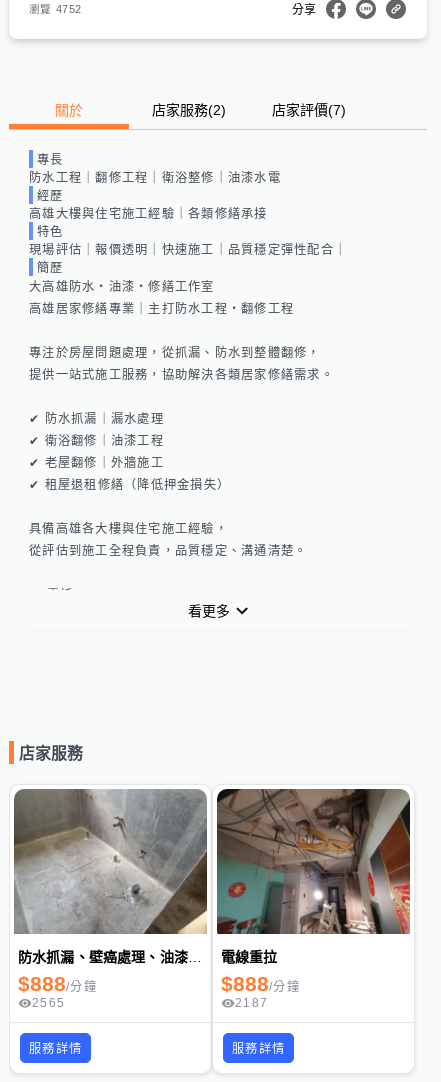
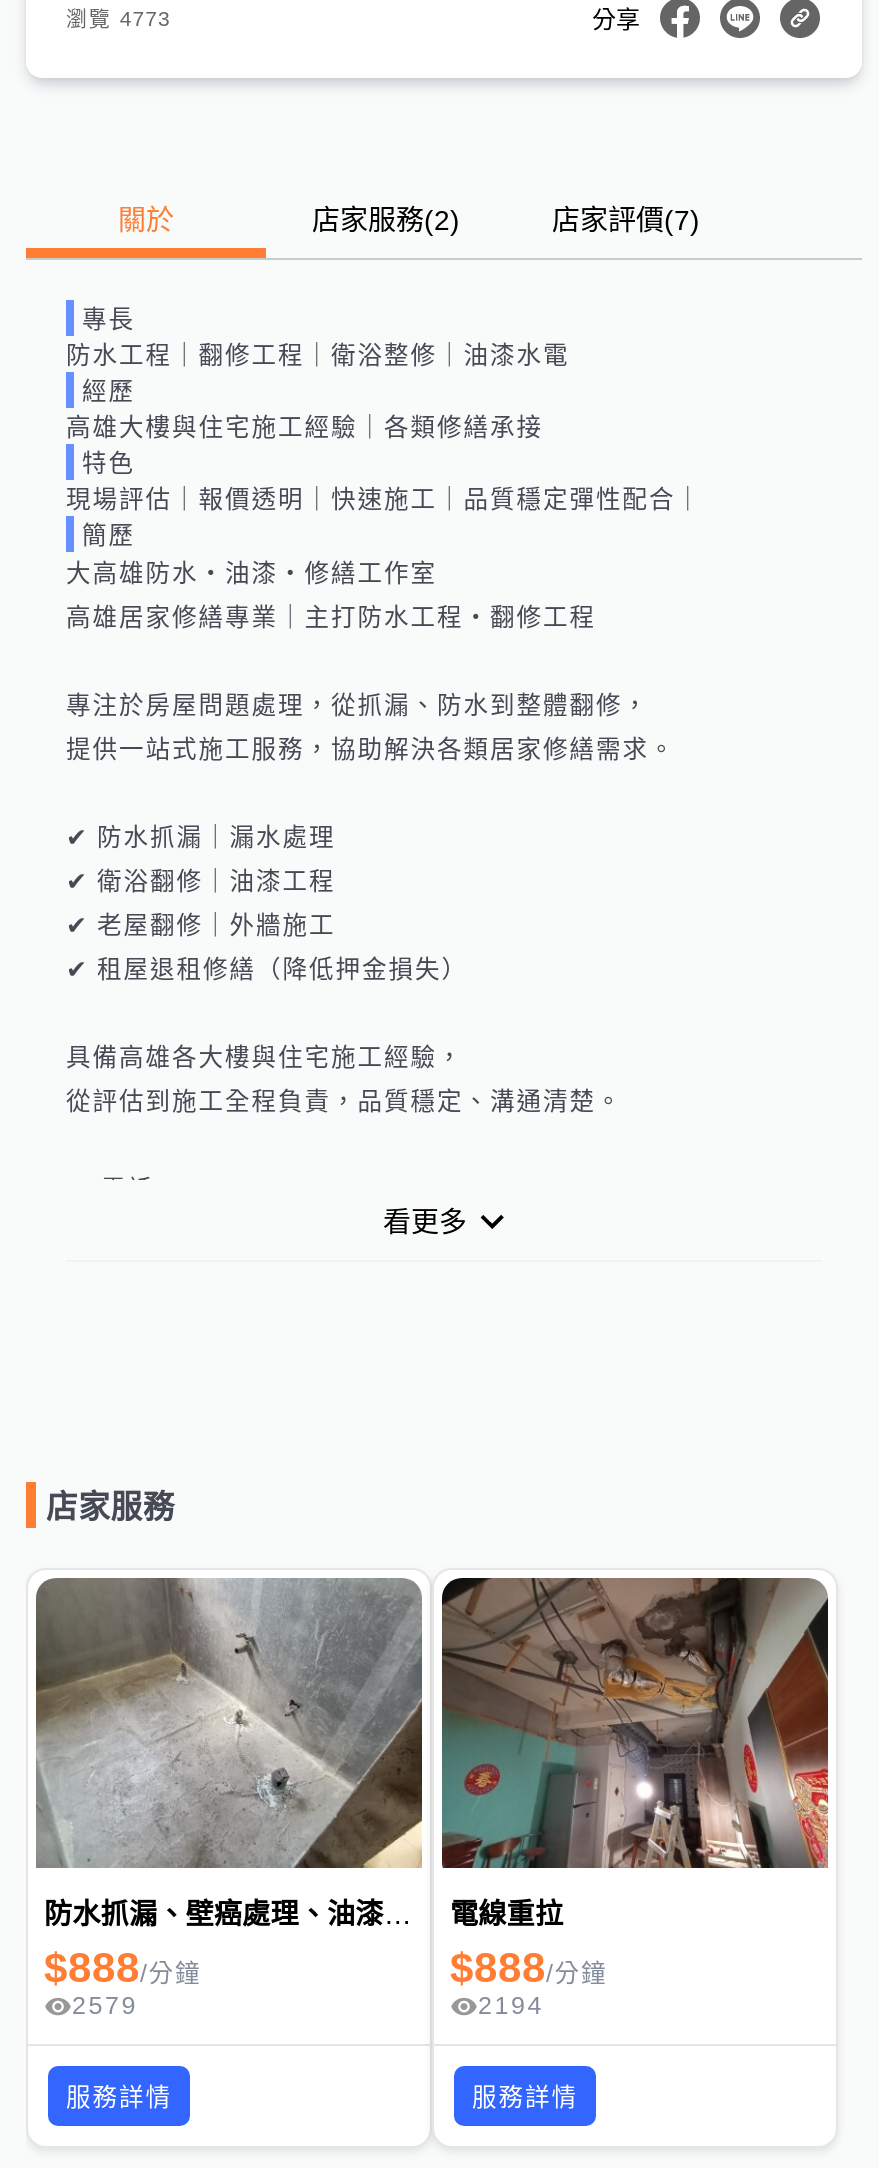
- 瀏覽 4752
+ 瀏覽 4773

- 2565
+ 2579

- 2187
+ 2194
